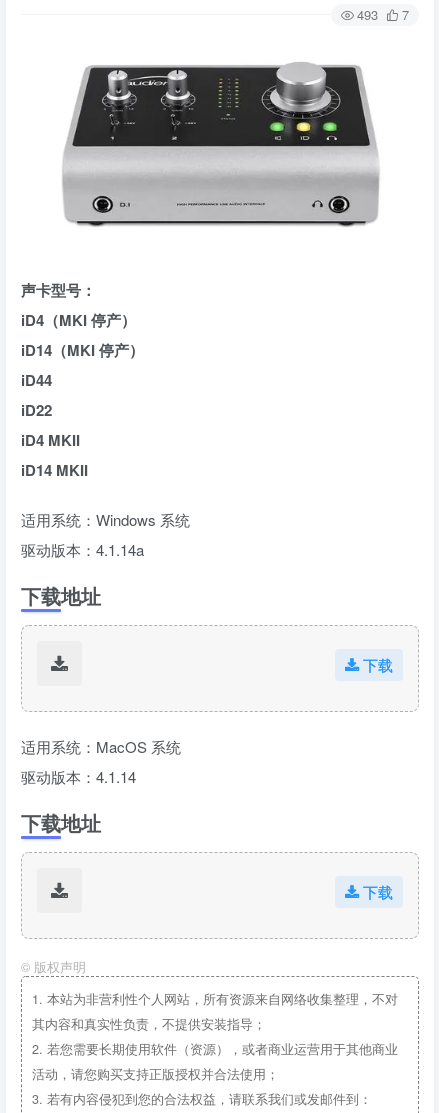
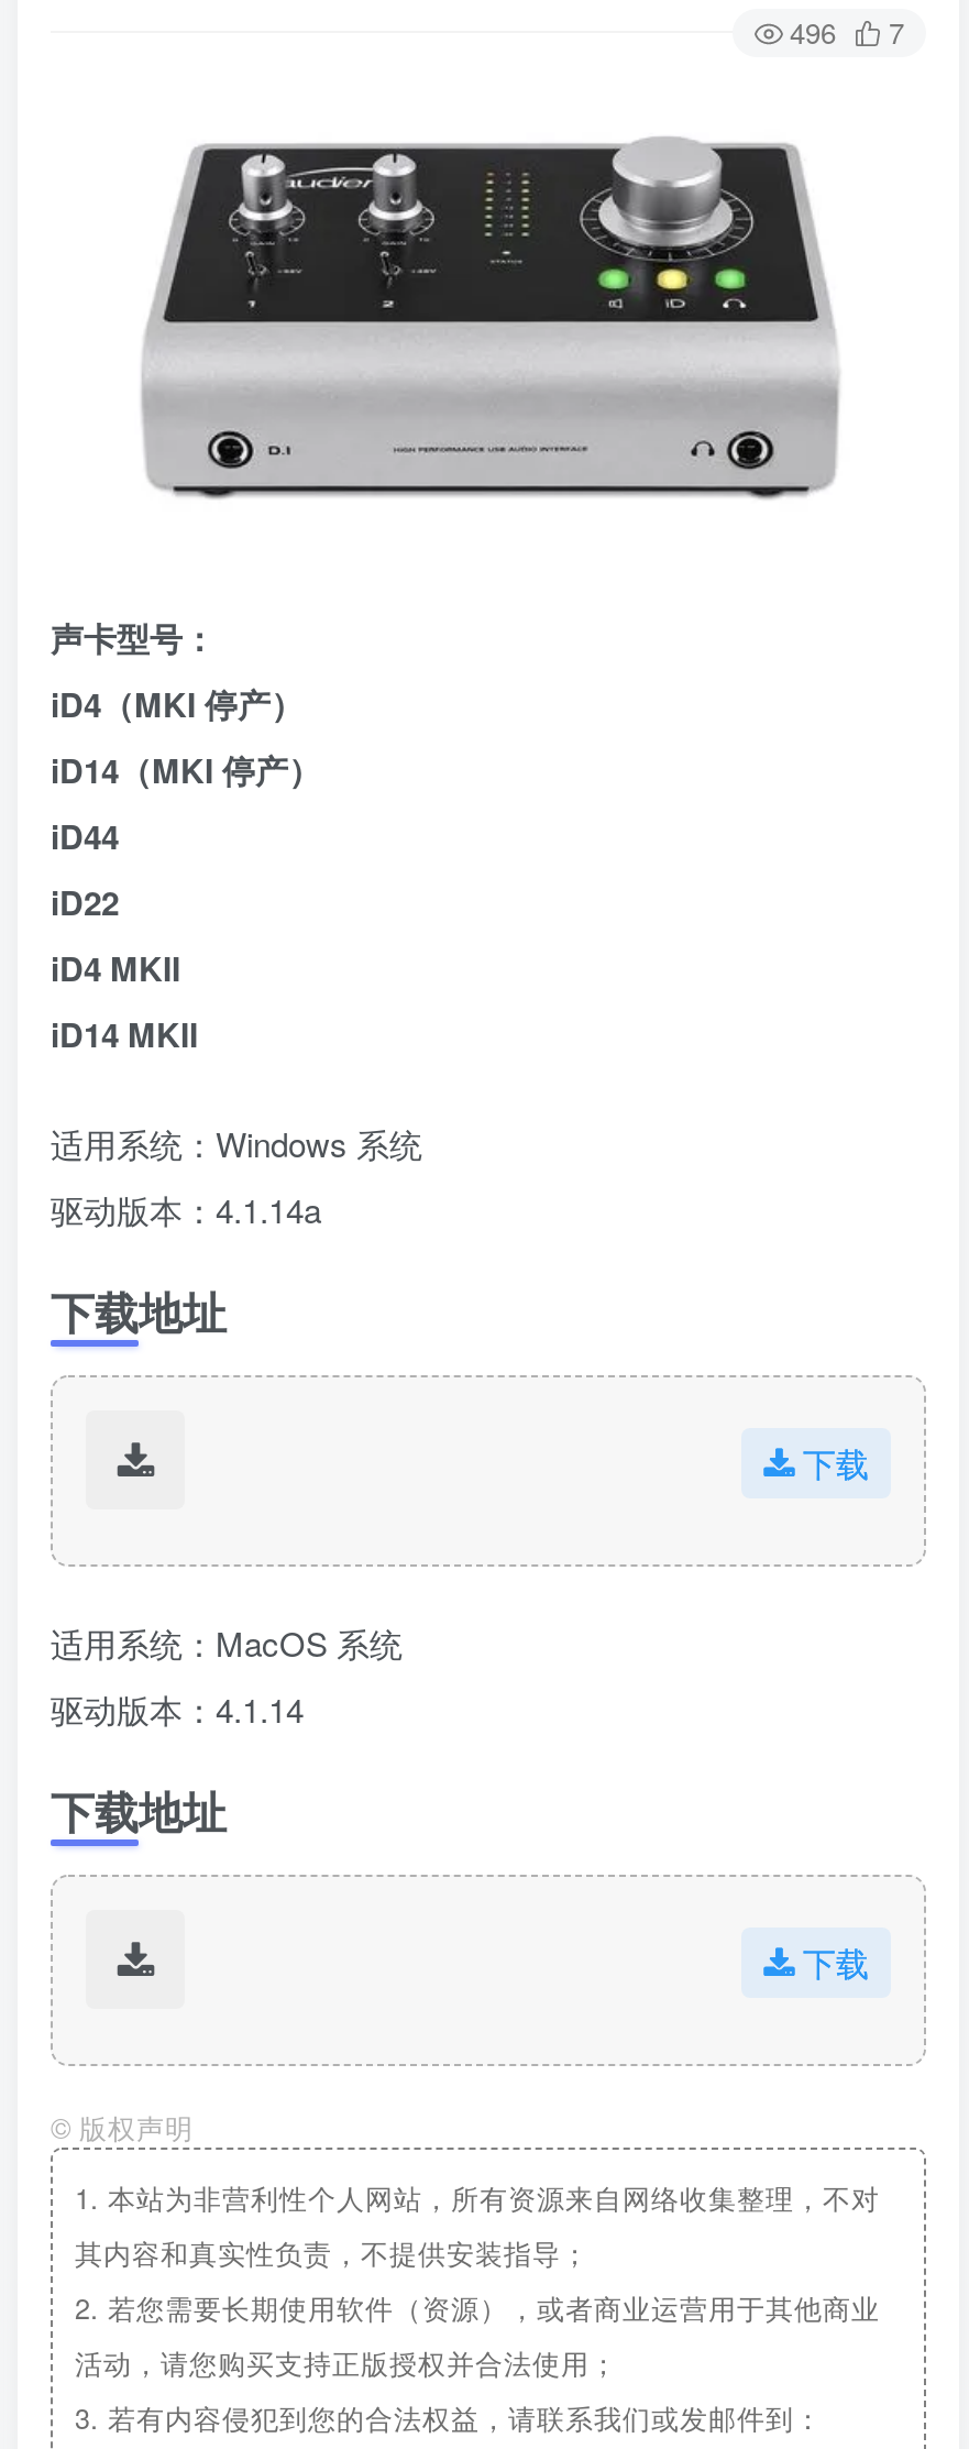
- 493 7
+ 496 7
